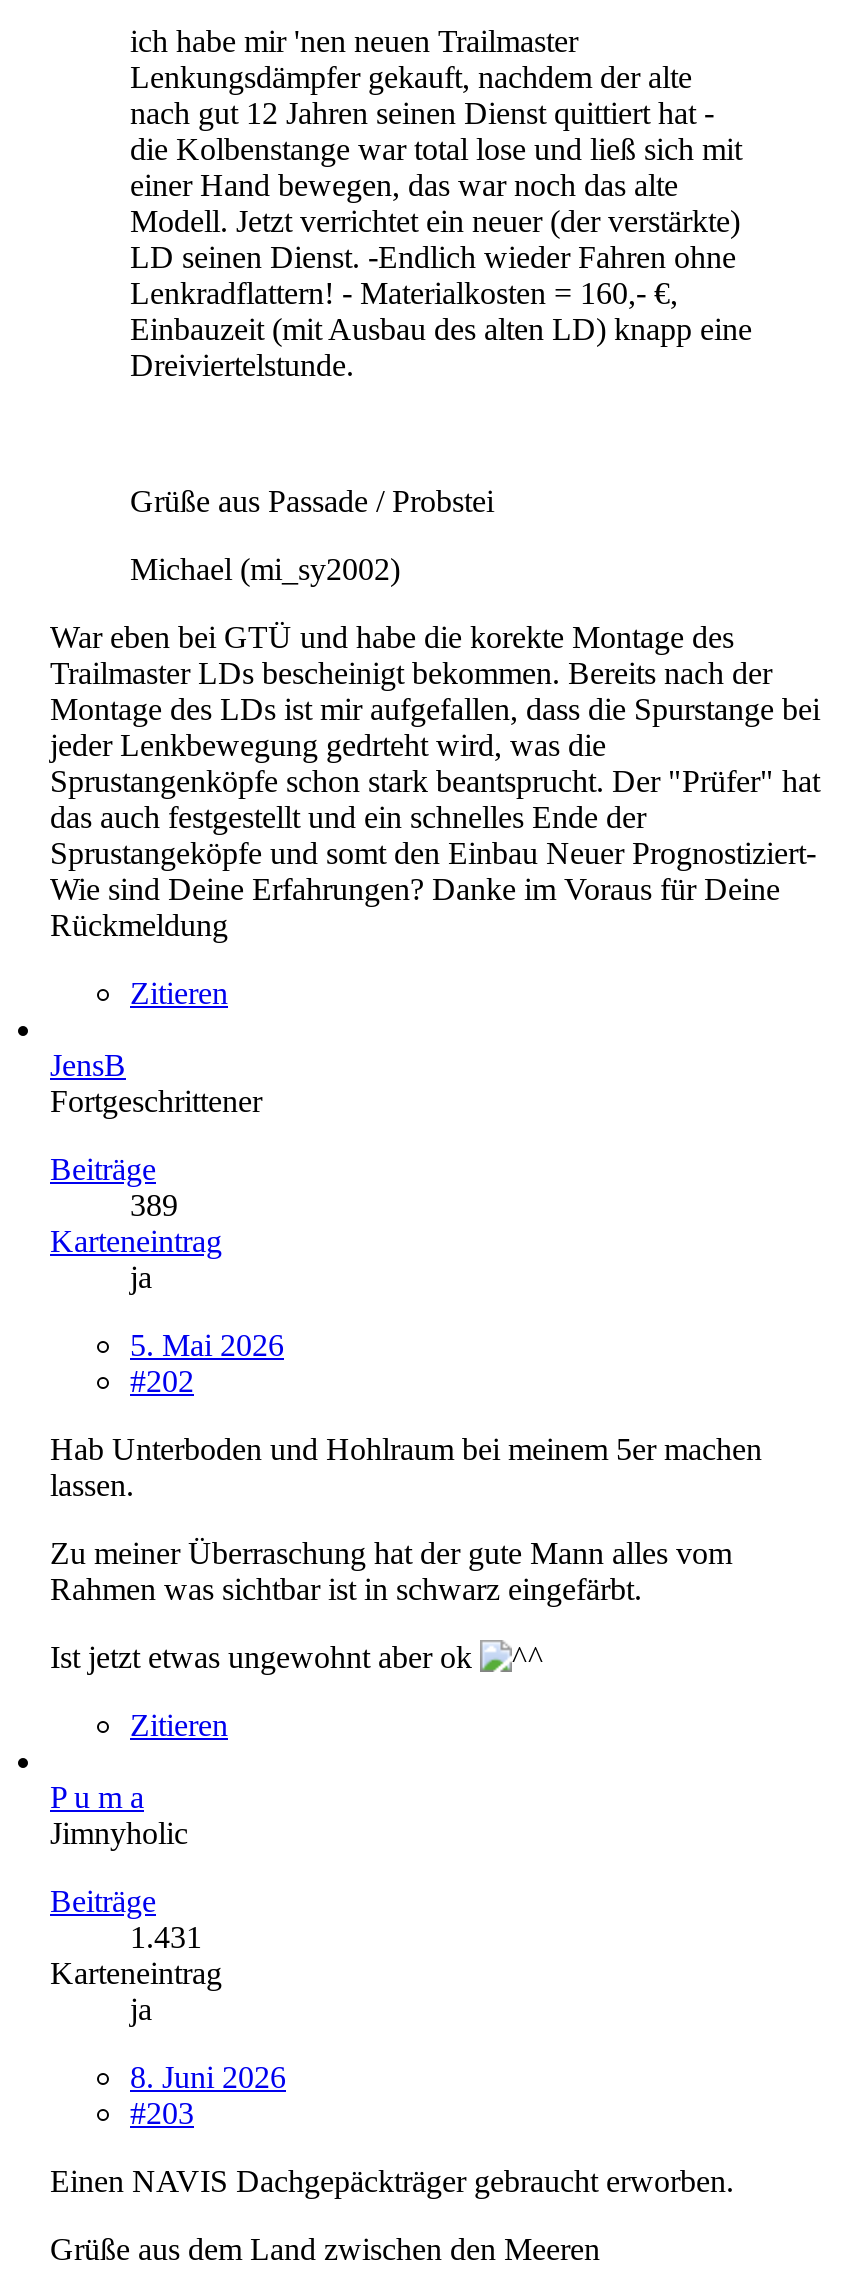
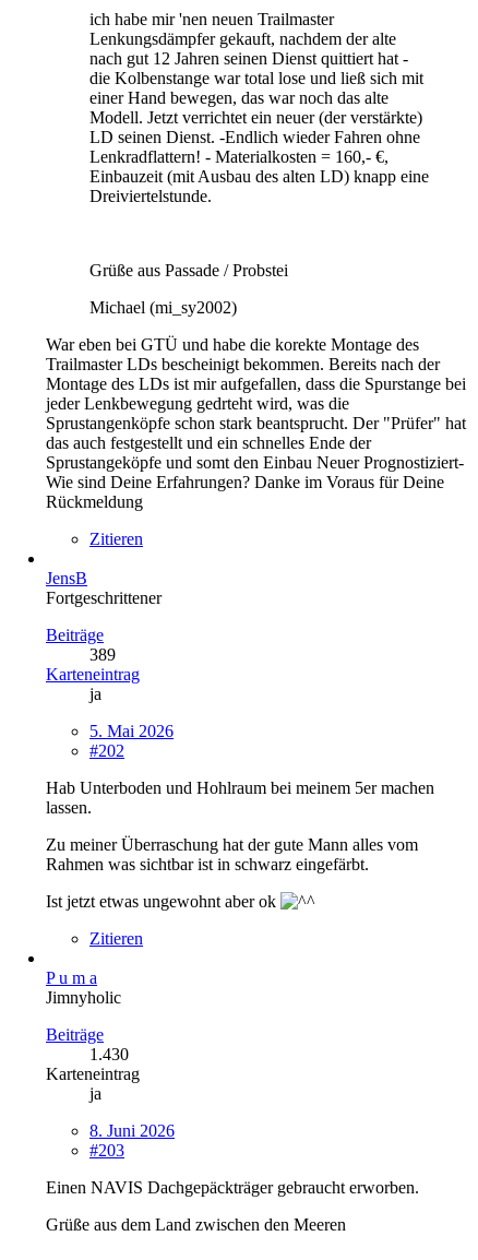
- 1.431
+ 1.430
